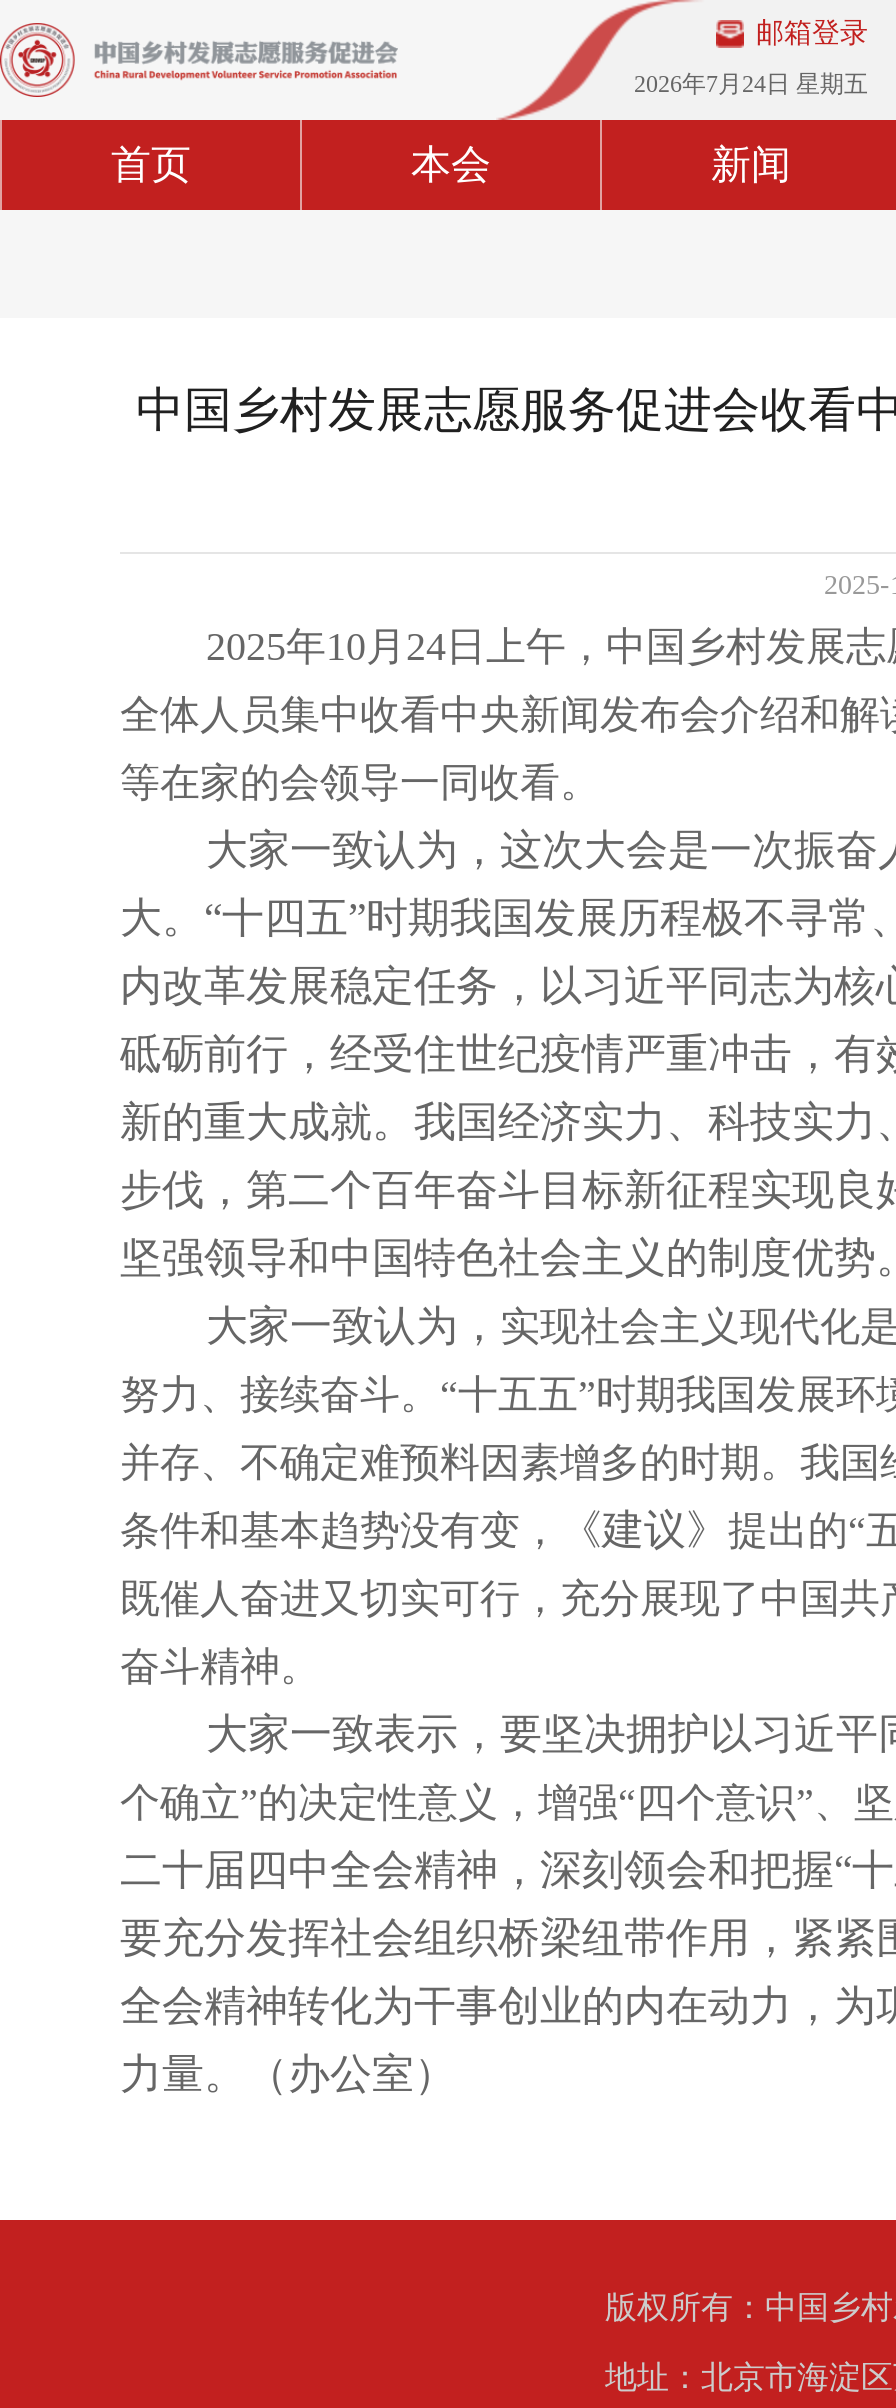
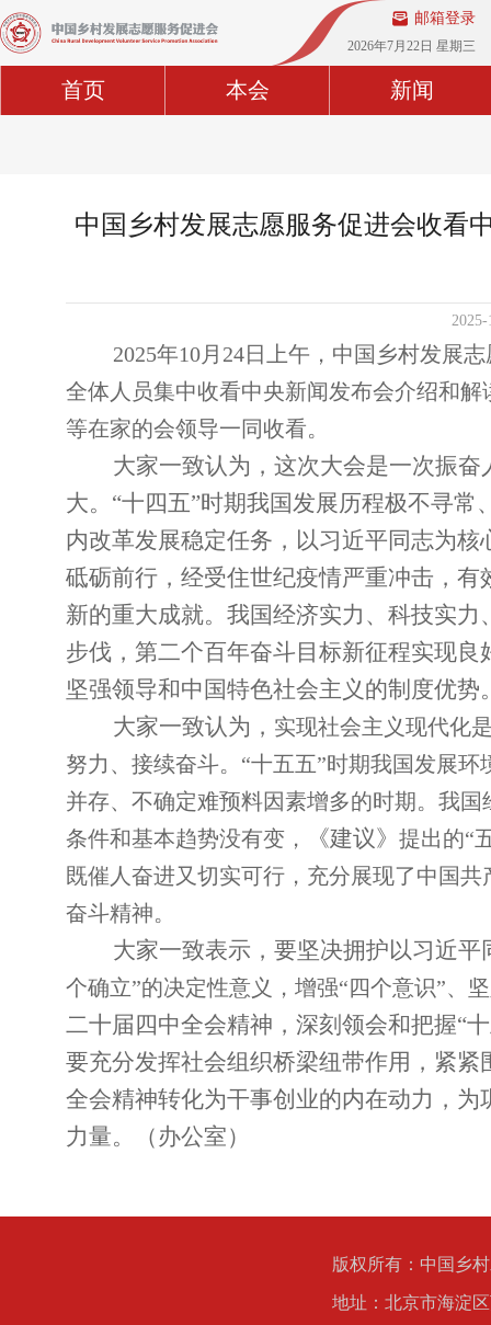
- 2026年7月24日 星期五
+ 2026年7月22日 星期三
